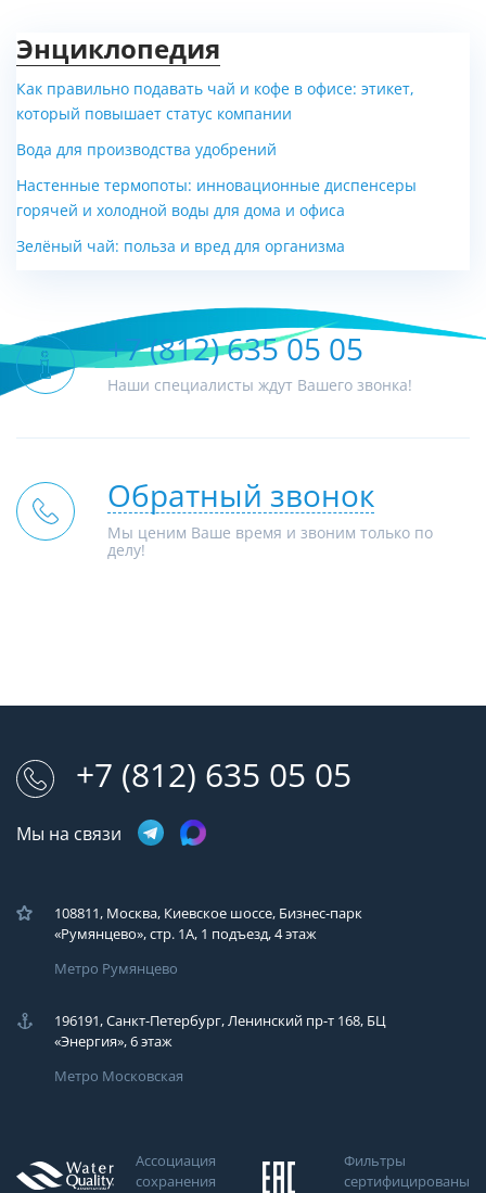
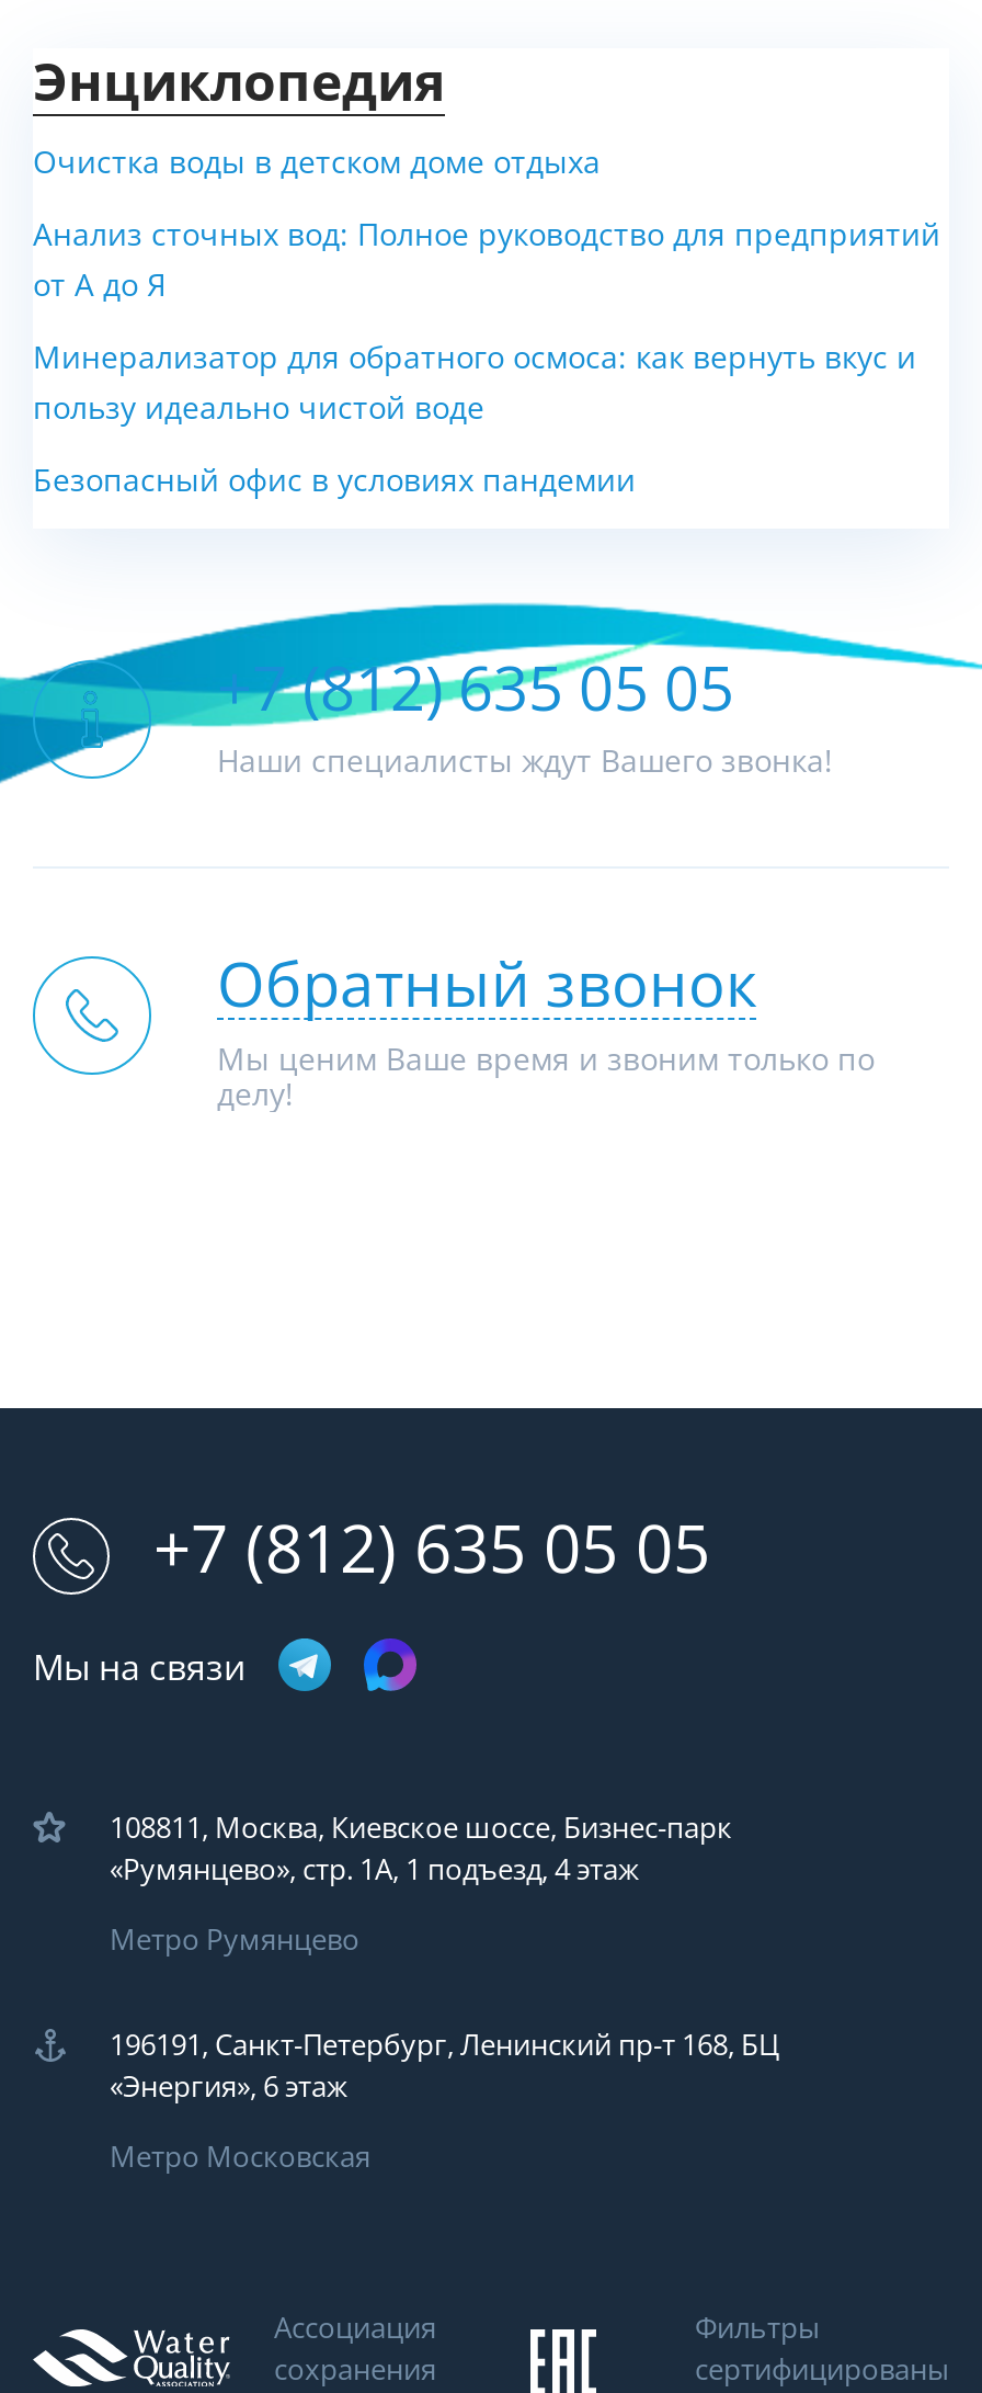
- Как правильно подавать чай и кофе в офисе: этикет,
- который повышает статус компании
+ Очистка воды в детском доме отдыха

- Вода для производства удобрений
+ Анализ сточных вод: Полное руководство для предприятий
+ от А до Я

- Настенные термопоты: инновационные диспенсеры
- горячей и холодной воды для дома и офиса
+ Минерализатор для обратного осмоса: как вернуть вкус и
+ пользу идеально чистой воде

- Зелёный чай: польза и вред для организма
+ Безопасный офис в условиях пандемии
